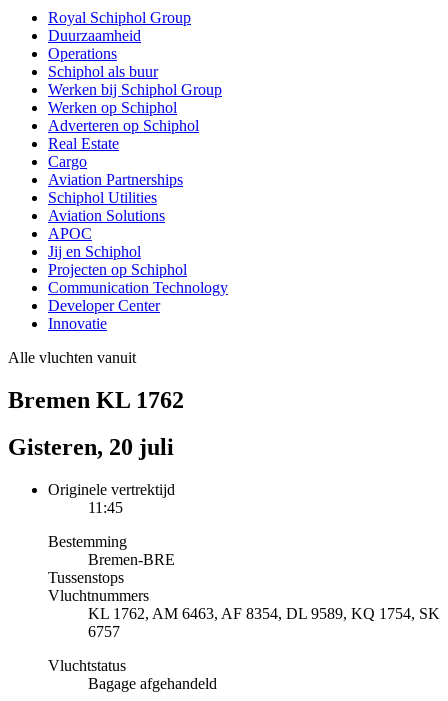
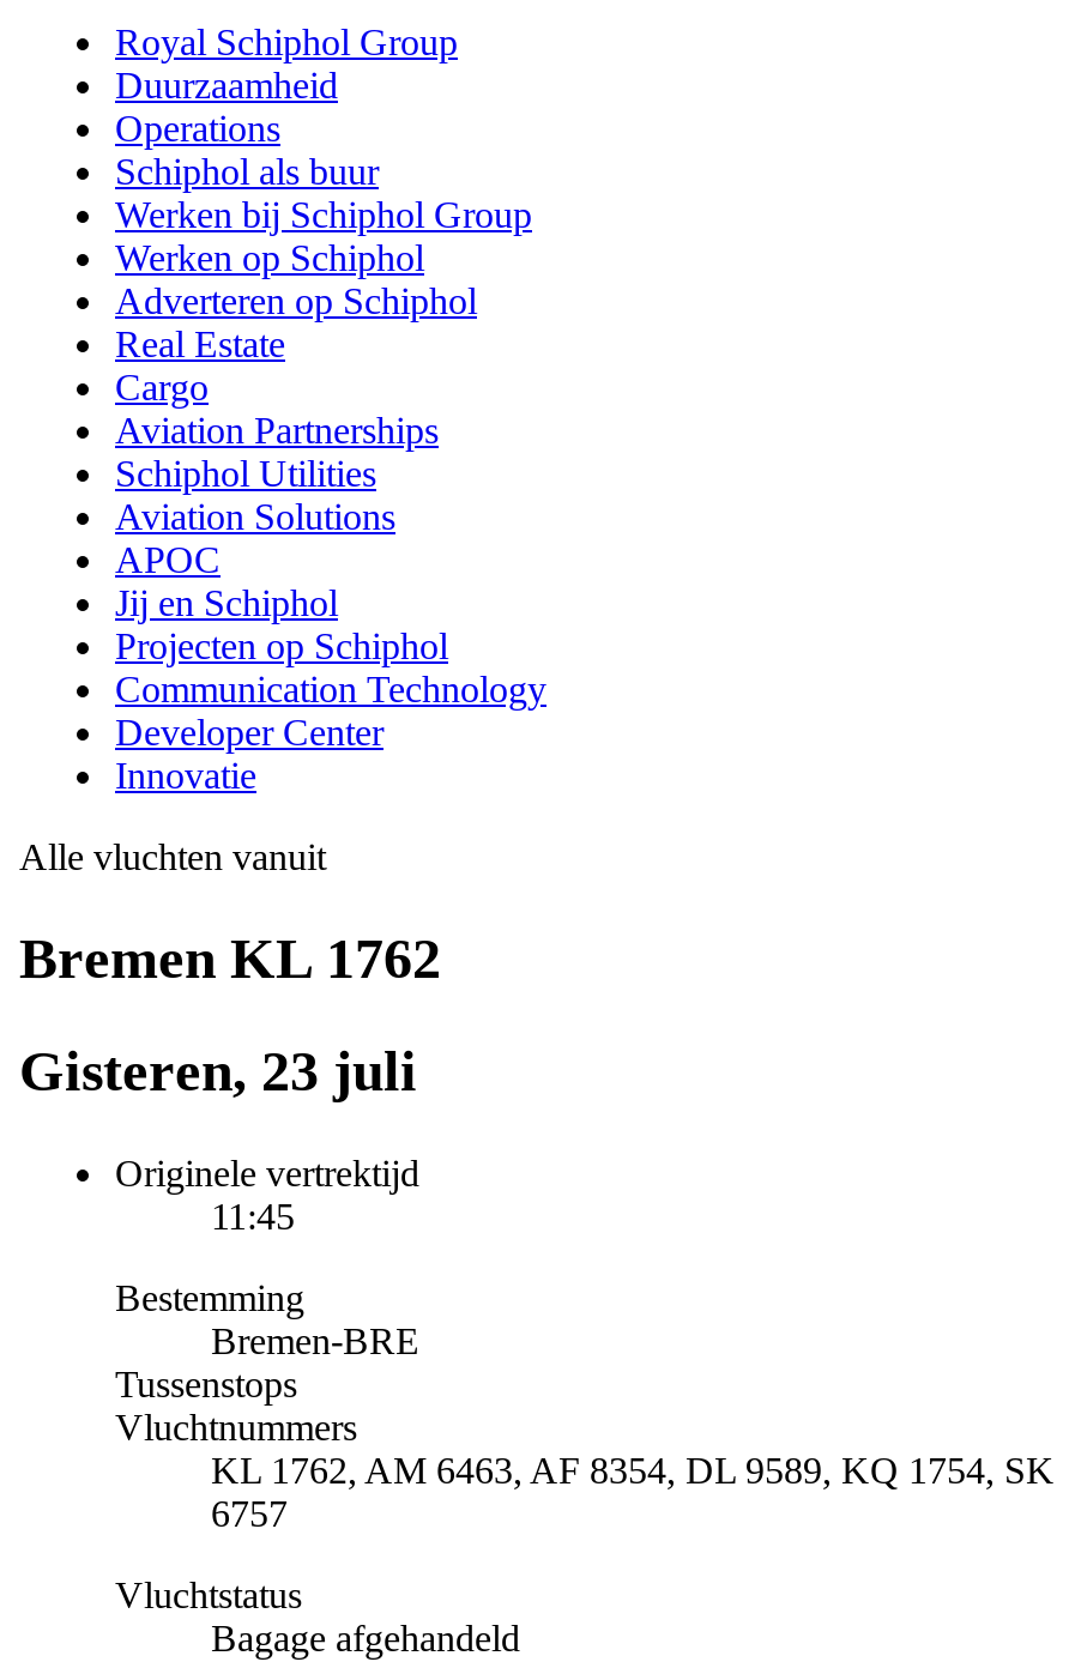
- Gisteren, 20 juli
+ Gisteren, 23 juli
